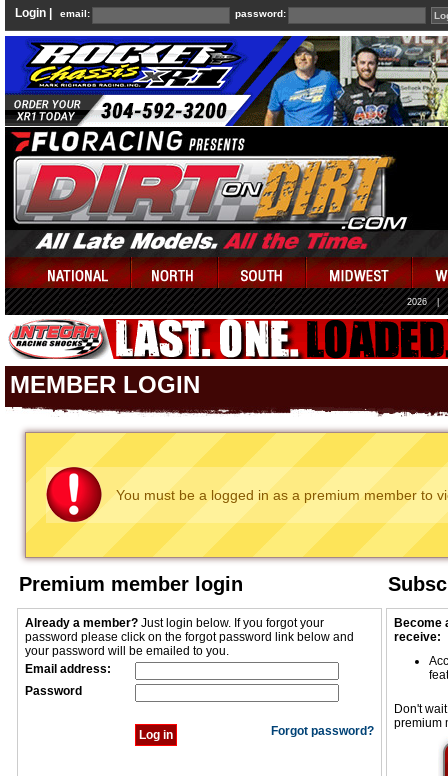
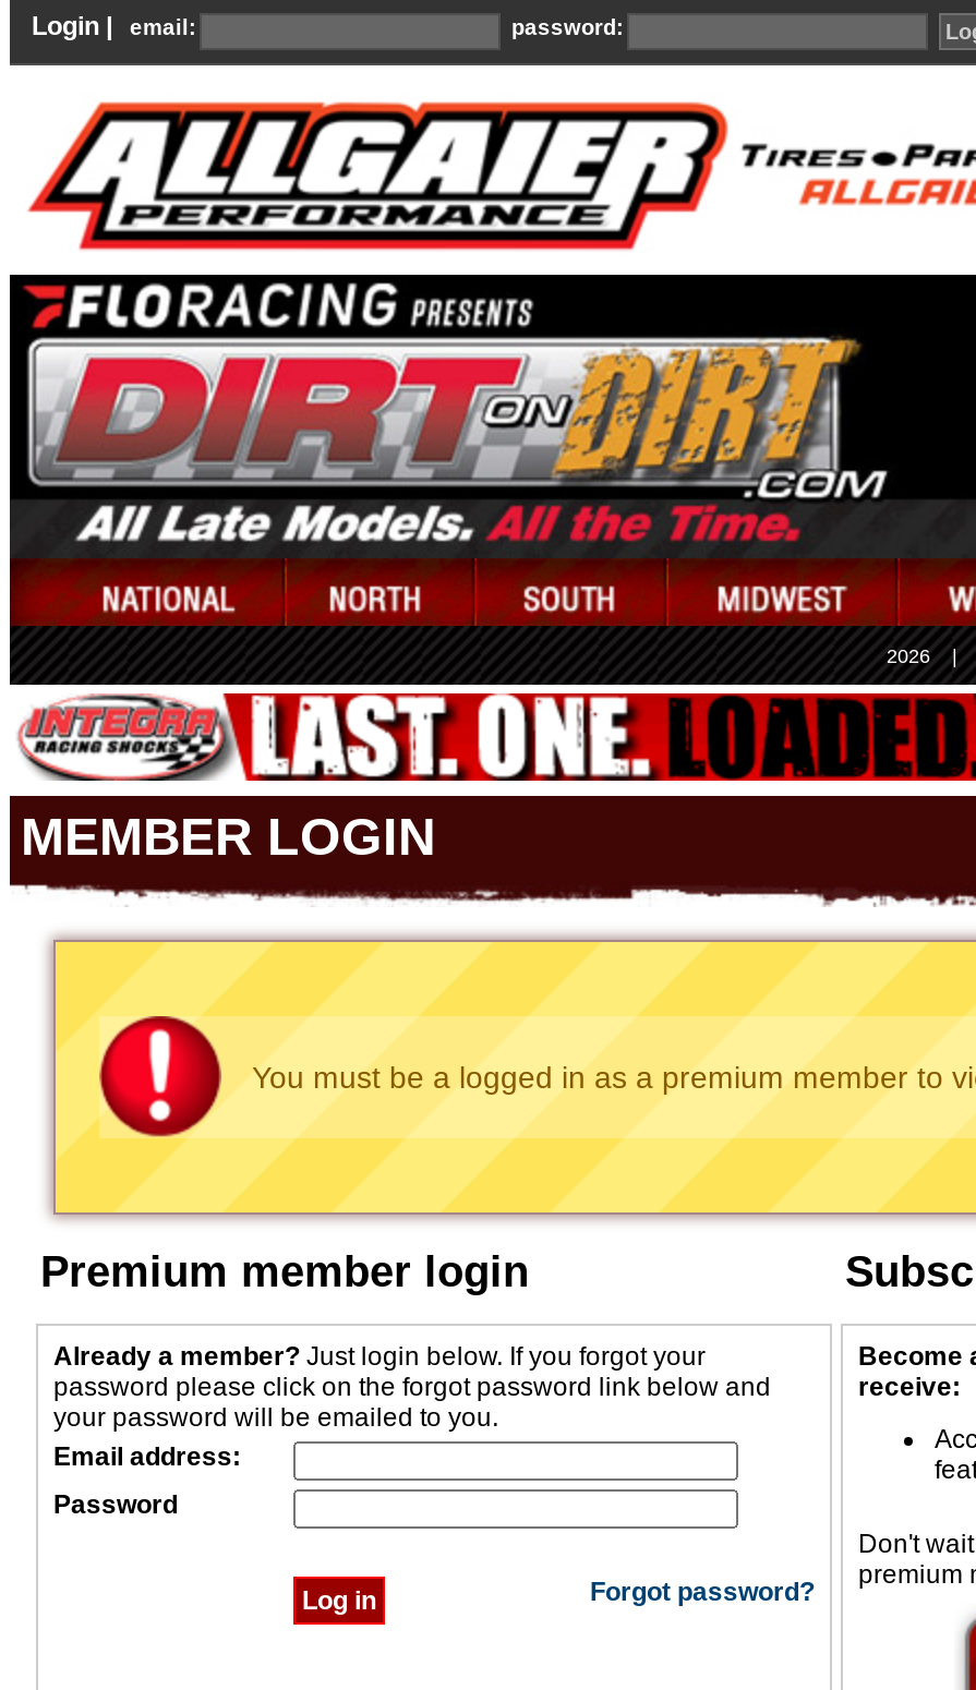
- [image]
+ [image]
